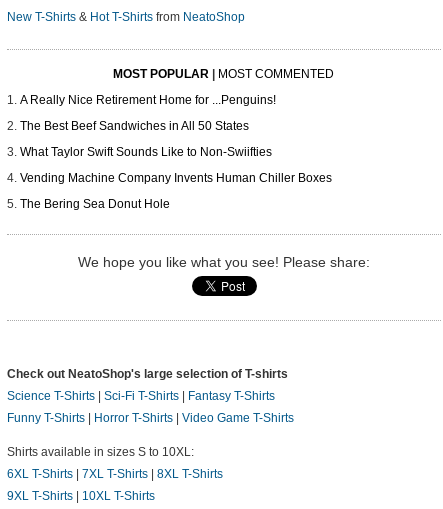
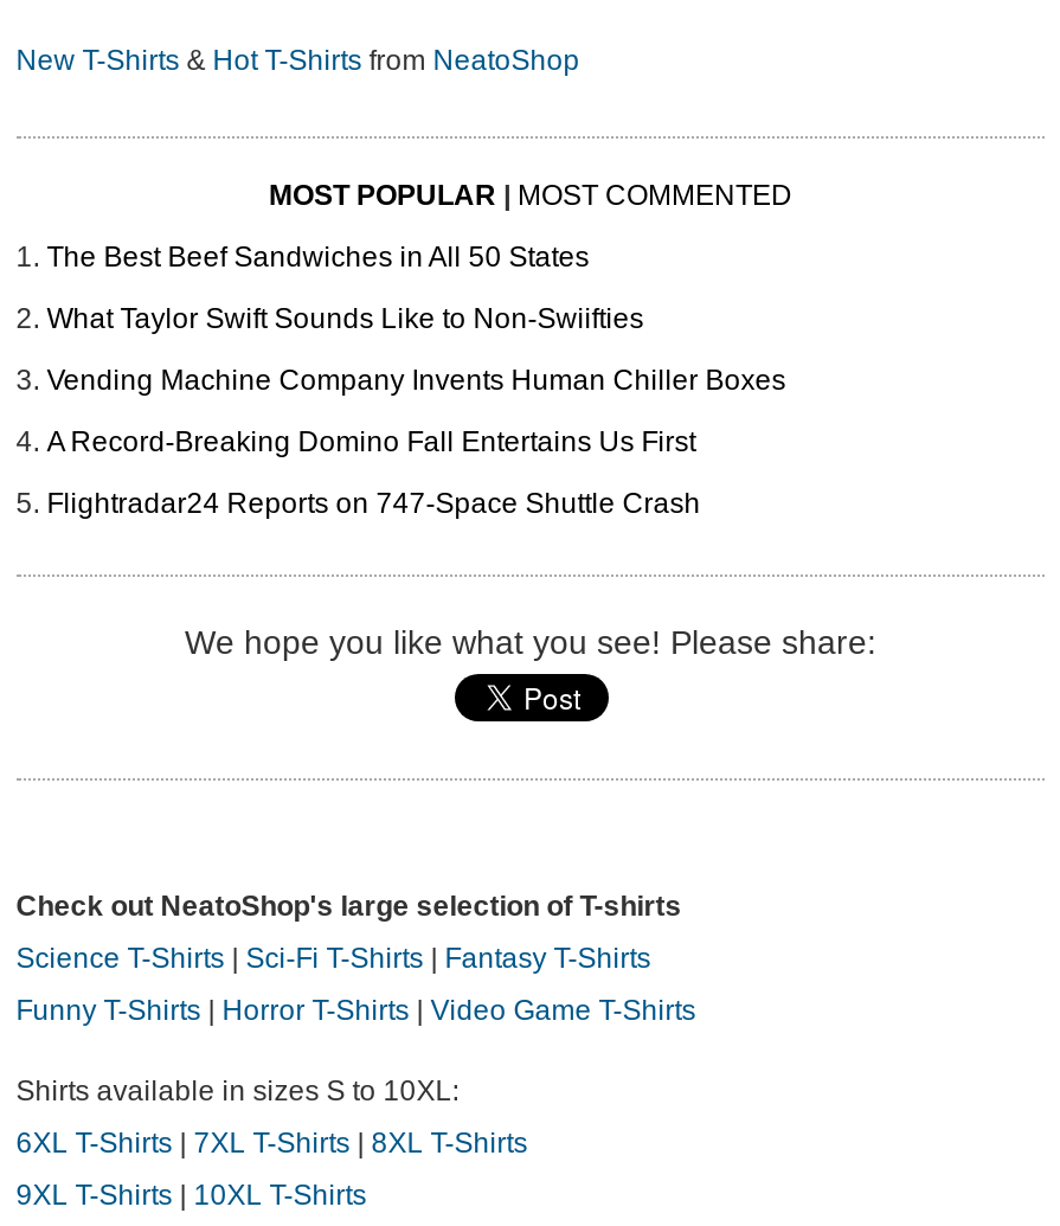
- A Really Nice Retirement Home for ...Penguins!

moved up: The Best Beef Sandwiches in All 50 States | What Taylor Swift Sounds Like to Non-Swiifties | Vending Machine Company Invents Human Chiller Boxes

- The Bering Sea Donut Hole
+ A Record-Breaking Domino Fall Entertains Us First
+ Flightradar24 Reports on 747-Space Shuttle Crash
